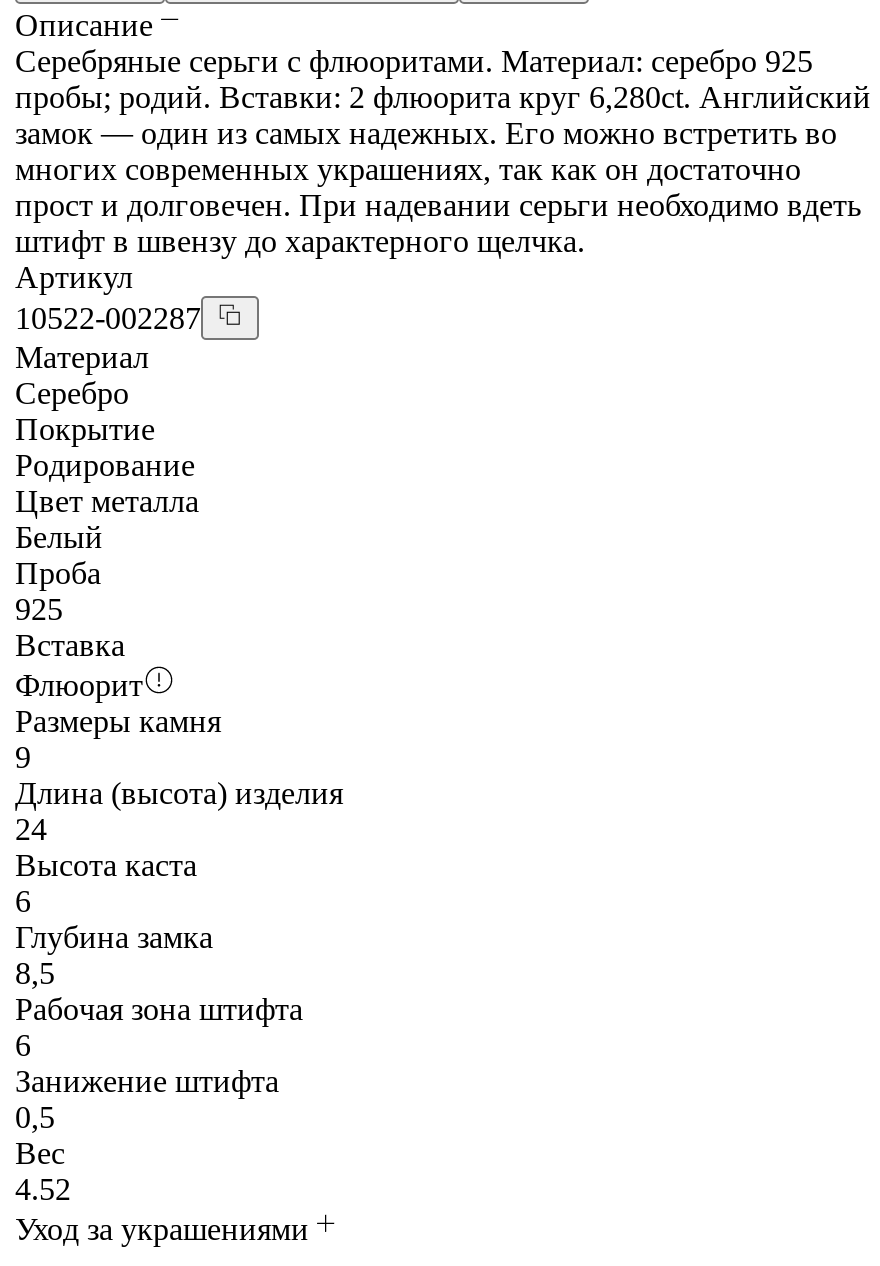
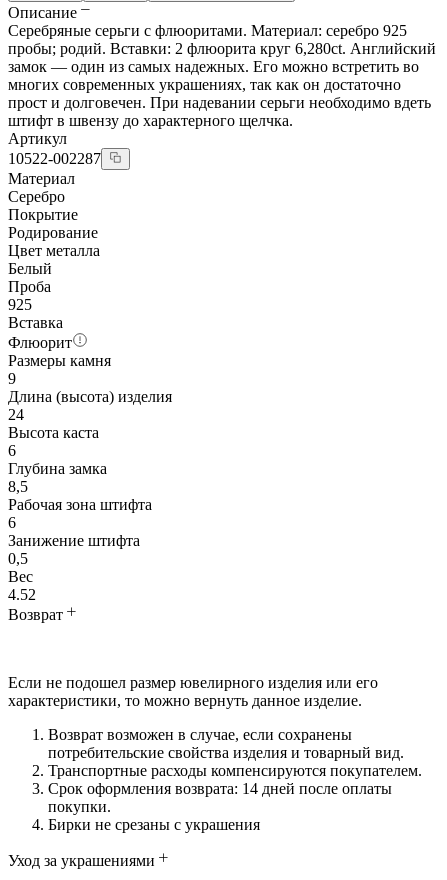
+ Возврат

+ Если не подошел размер ювелирного изделия или его
+ характеристики, то можно вернуть данное изделие.
+ Возврат возможен в случае, если сохранены
+ потребительские свойства изделия и товарный вид.
+ Транспортные расходы компенсируются покупателем.
+ Срок оформления возврата: 14 дней после оплаты
+ покупки.
+ Бирки не срезаны с украшения
